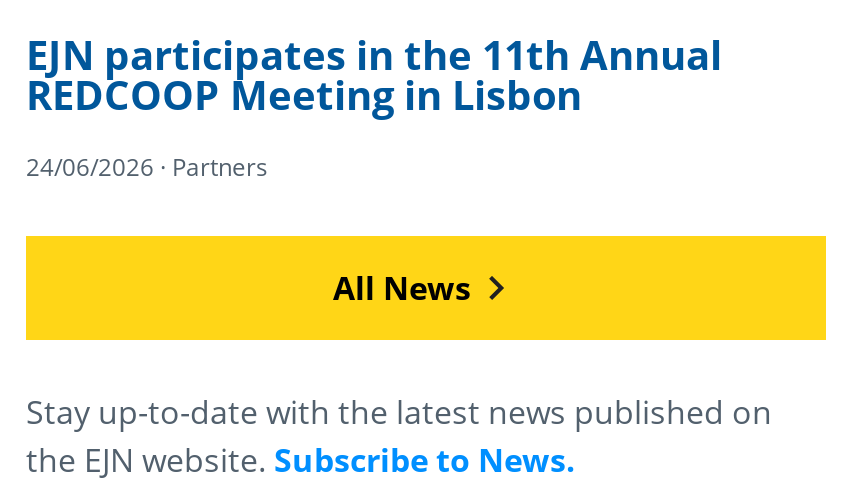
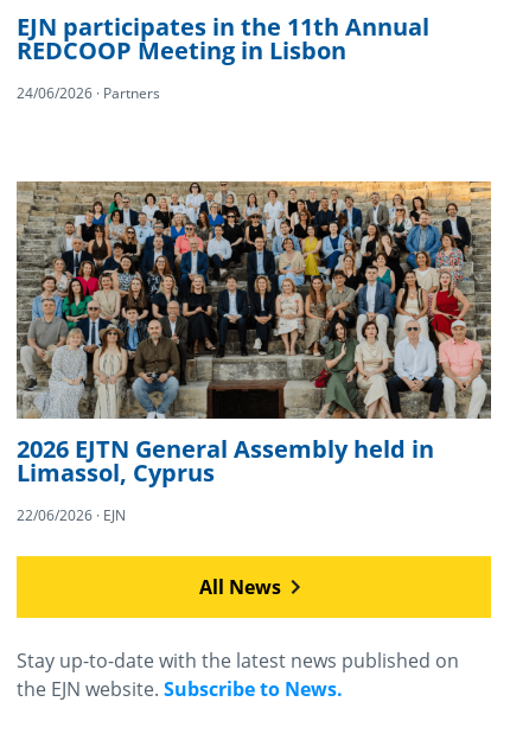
+ [image]
+ 2026 EJTN General Assembly held in
+ Limassol, Cyprus
+ 22/06/2026 · EJN
